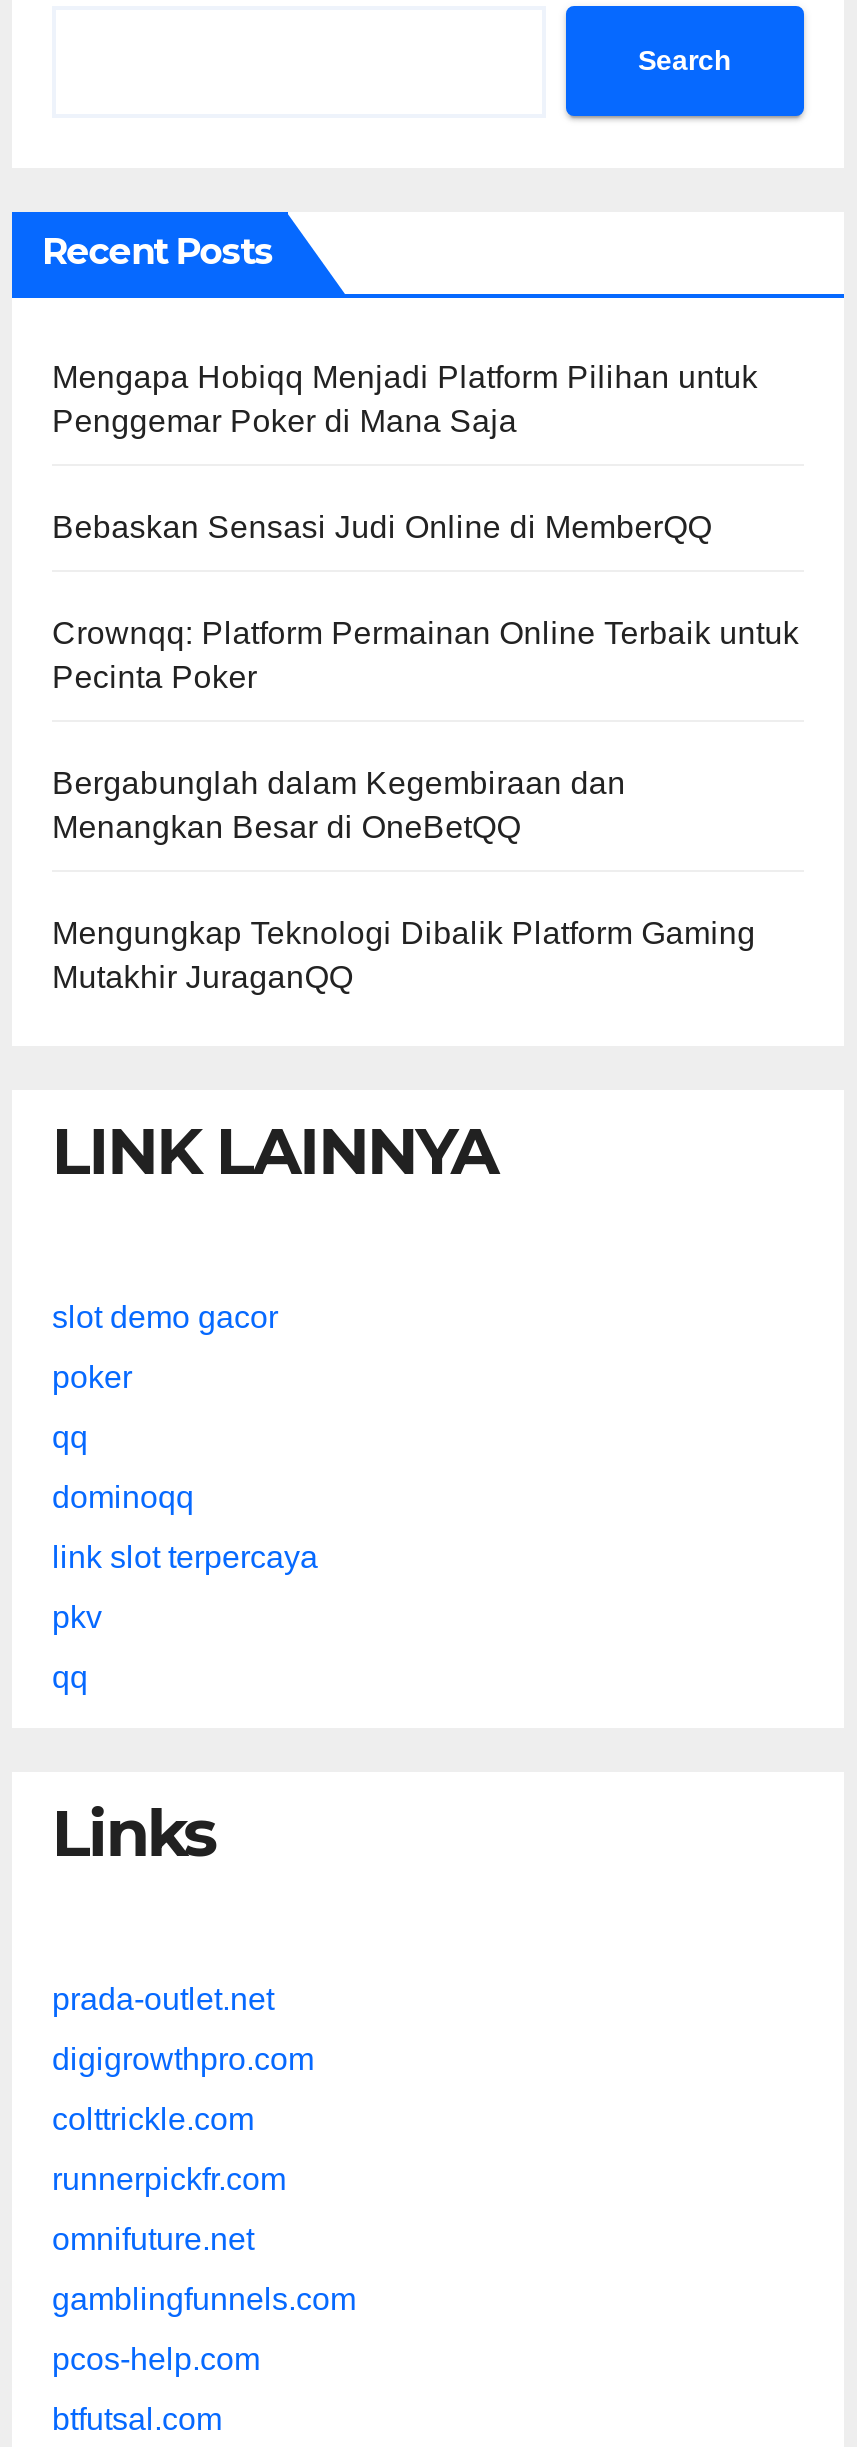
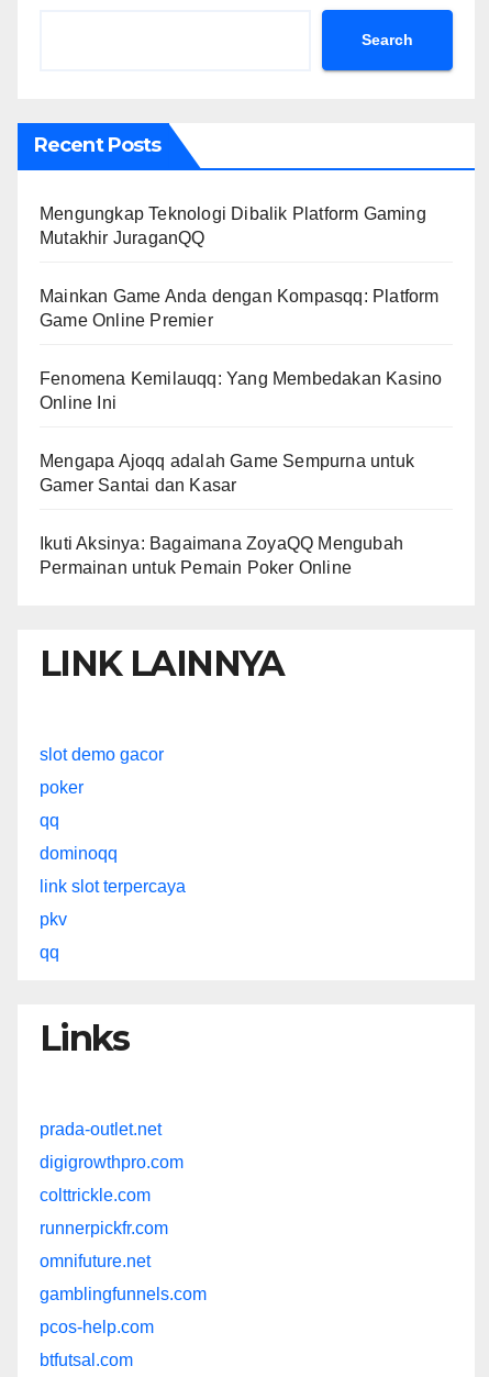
- Mengapa Hobiqq Menjadi Platform Pilihan untuk
- Penggemar Poker di Mana Saja
- Bebaskan Sensasi Judi Online di MemberQQ
- Crownqq: Platform Permainan Online Terbaik untuk
- Pecinta Poker
- Bergabunglah dalam Kegembiraan dan
- Menangkan Besar di OneBetQQ

moved up: Mengungkap Teknologi Dibalik Platform Gaming | Mutakhir JuraganQQ

+ Mainkan Game Anda dengan Kompasqq: Platform
+ Game Online Premier
+ Fenomena Kemilauqq: Yang Membedakan Kasino
+ Online Ini
+ Mengapa Ajoqq adalah Game Sempurna untuk
+ Gamer Santai dan Kasar
+ Ikuti Aksinya: Bagaimana ZoyaQQ Mengubah
+ Permainan untuk Pemain Poker Online
